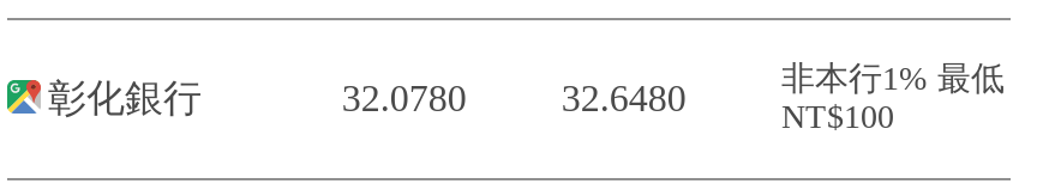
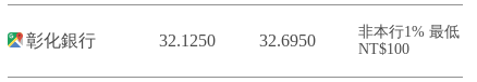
- 32.0780
+ 32.1250

- 32.6480
+ 32.6950
